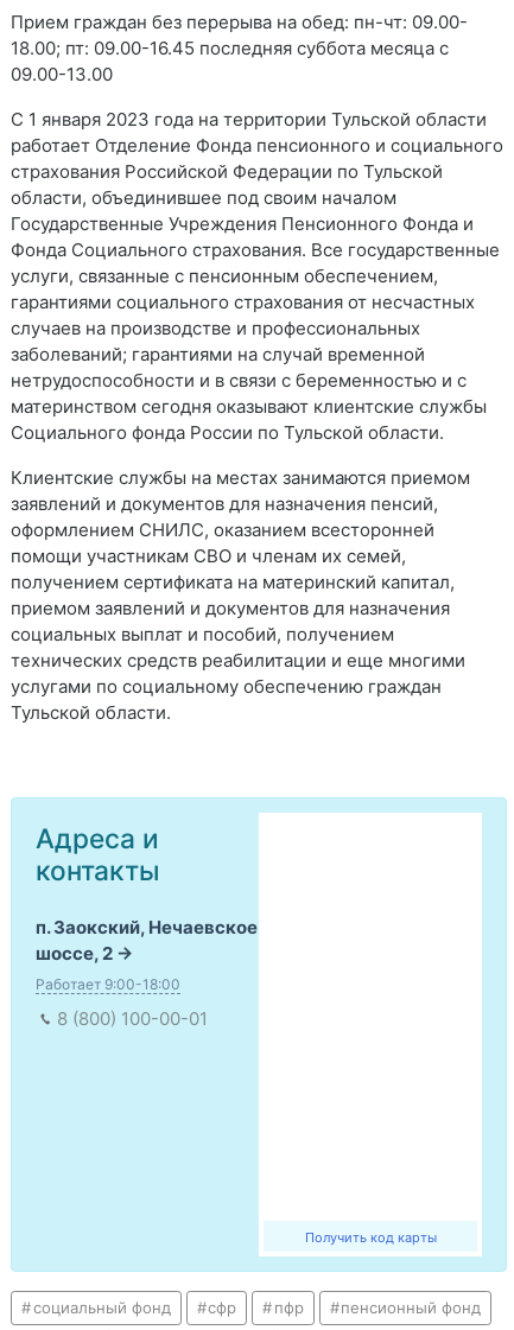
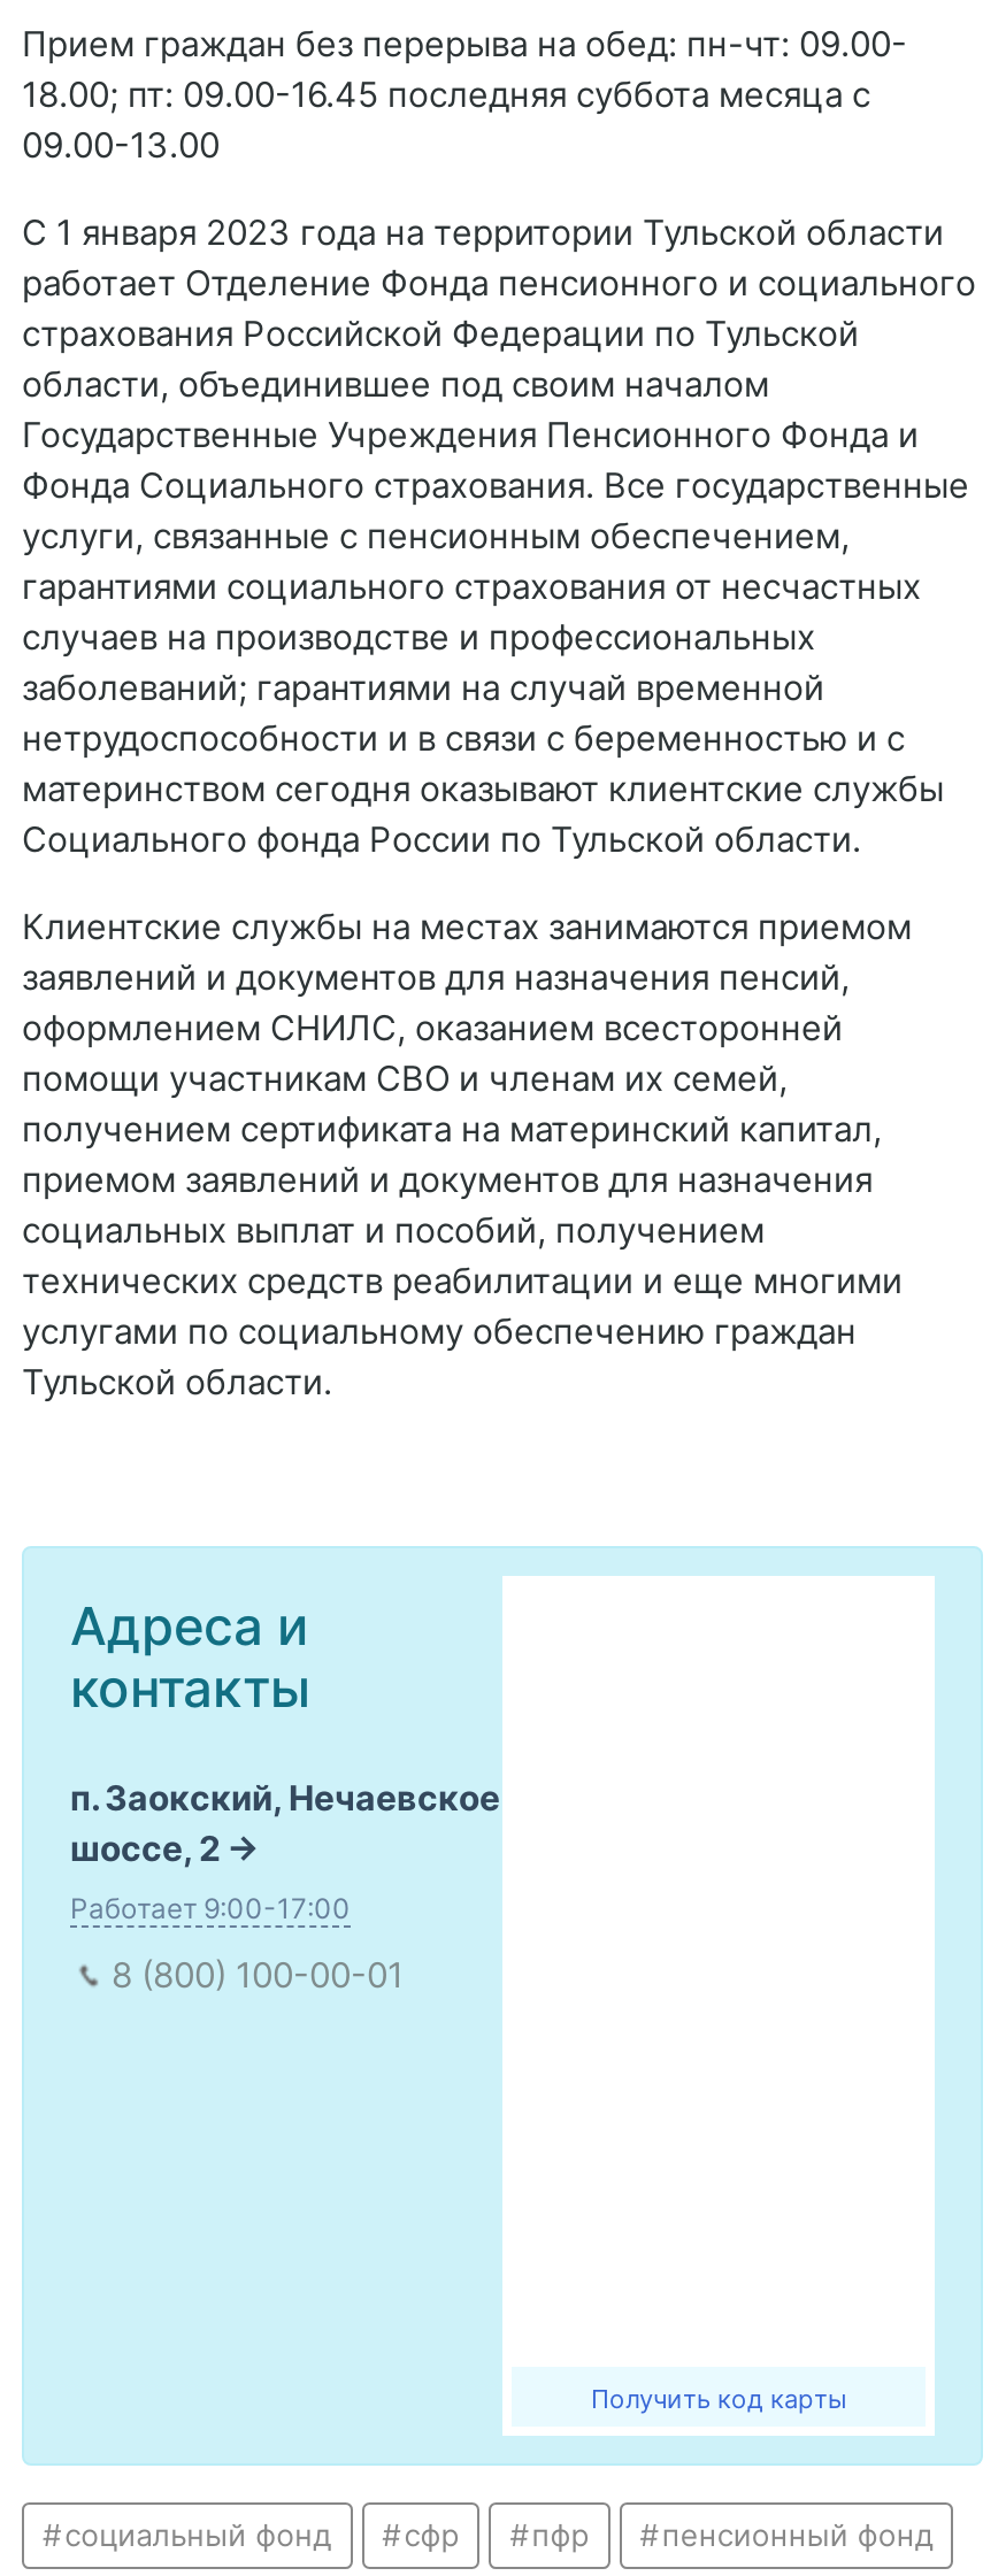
- Работает 9:00-18:00
+ Работает 9:00-17:00
